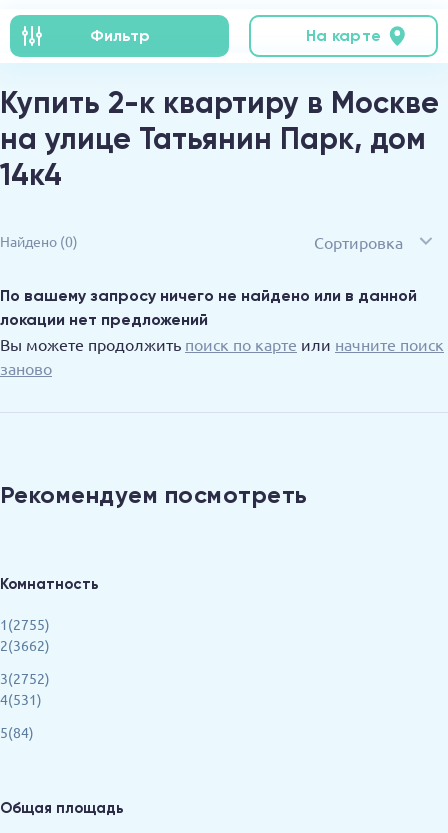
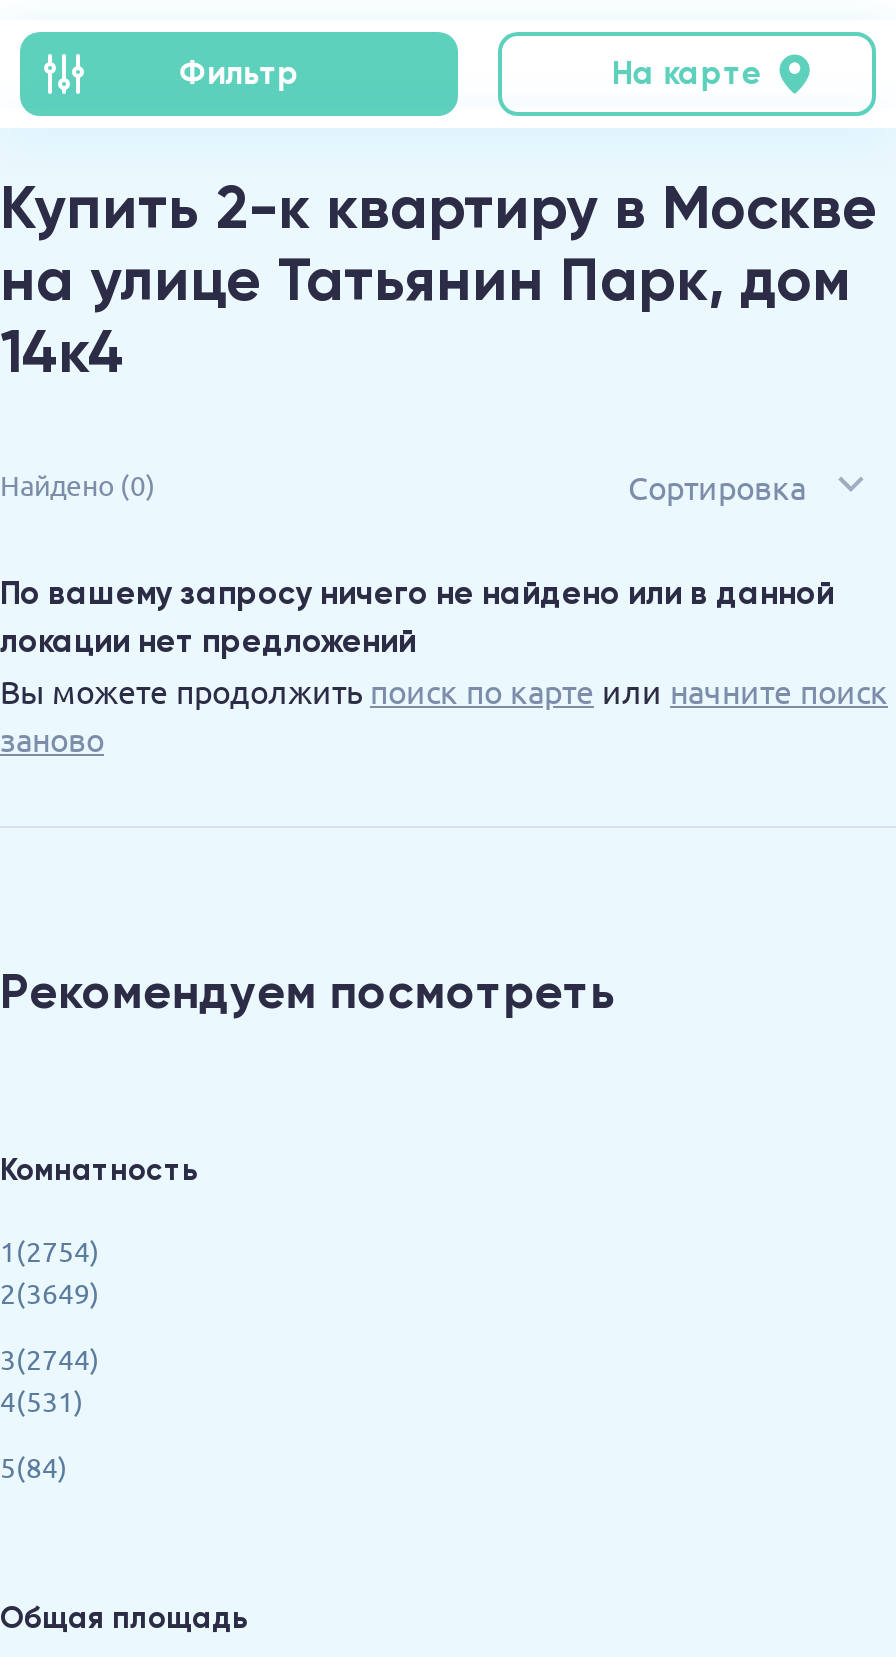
- 1(2755)
+ 1(2754)

- 2(3662)
+ 2(3649)

- 3(2752)
+ 3(2744)
